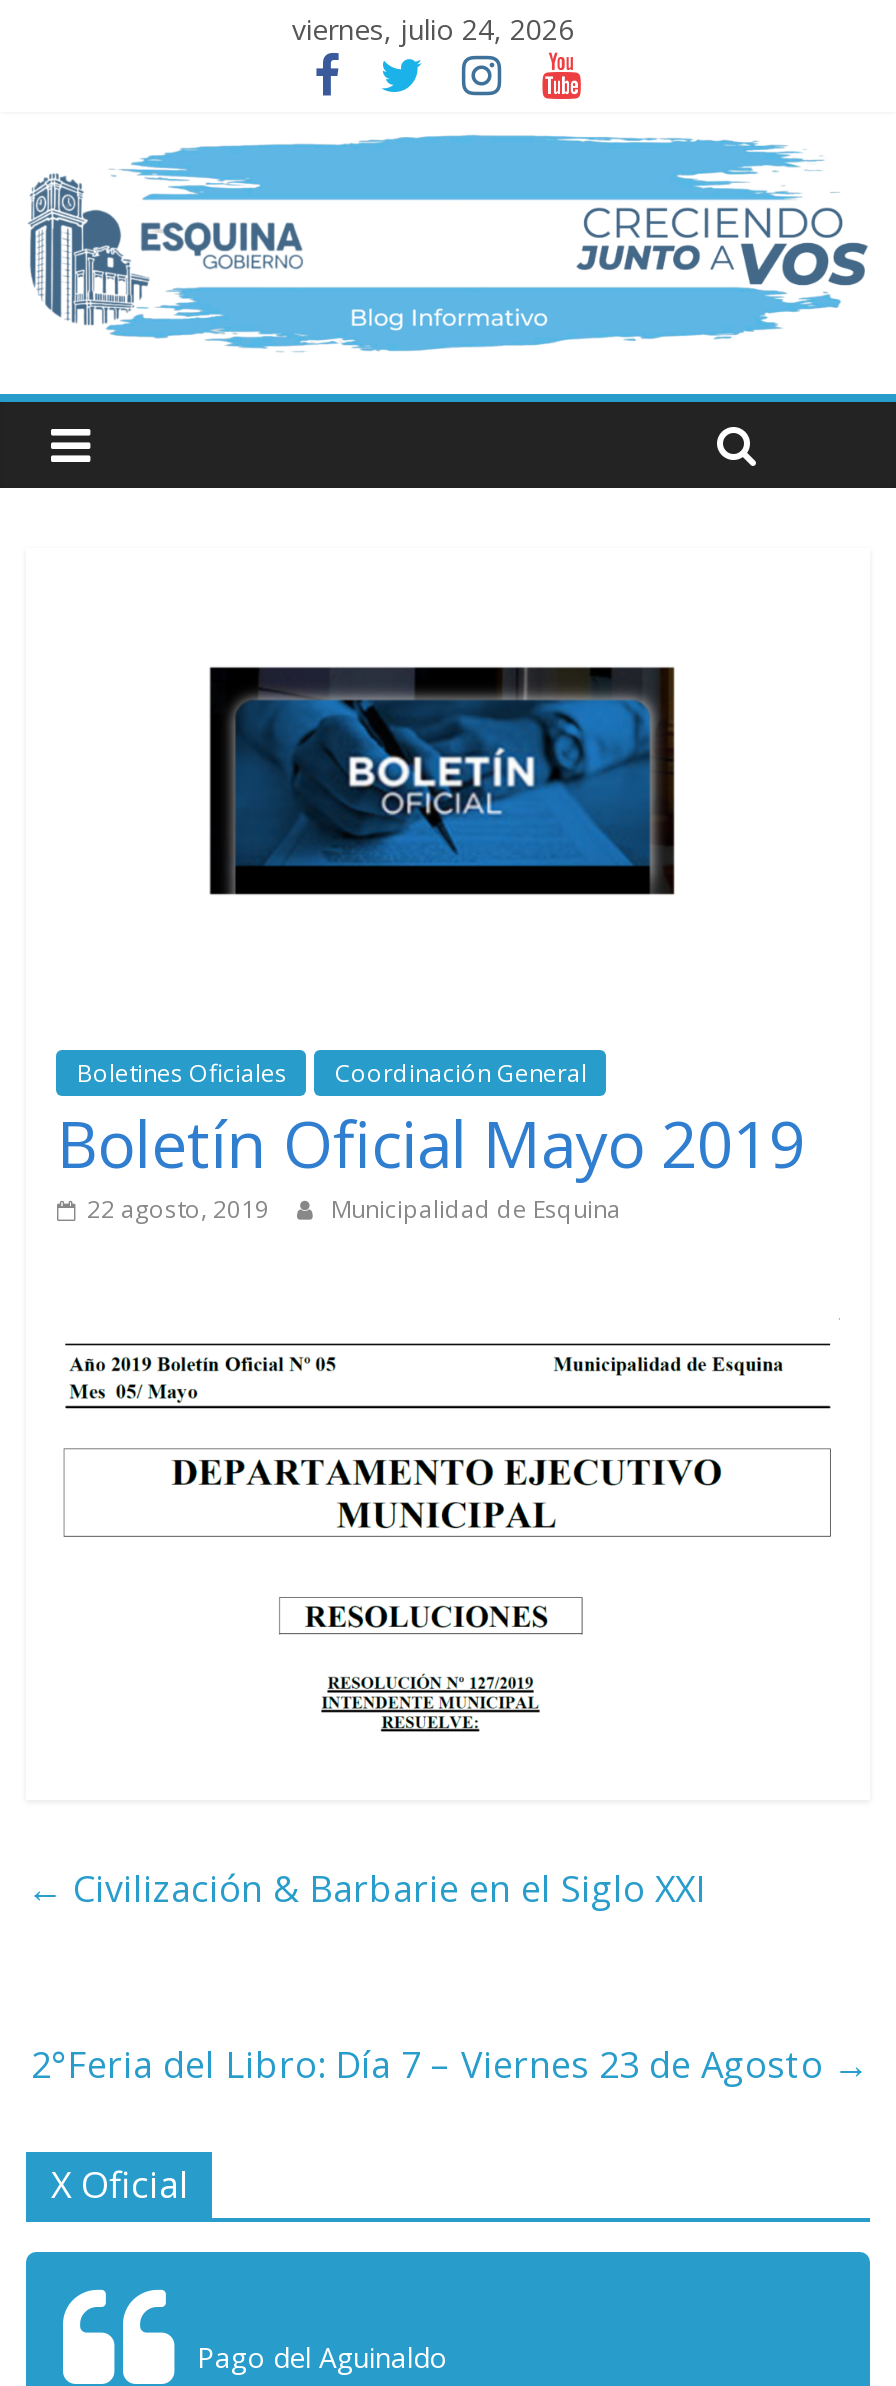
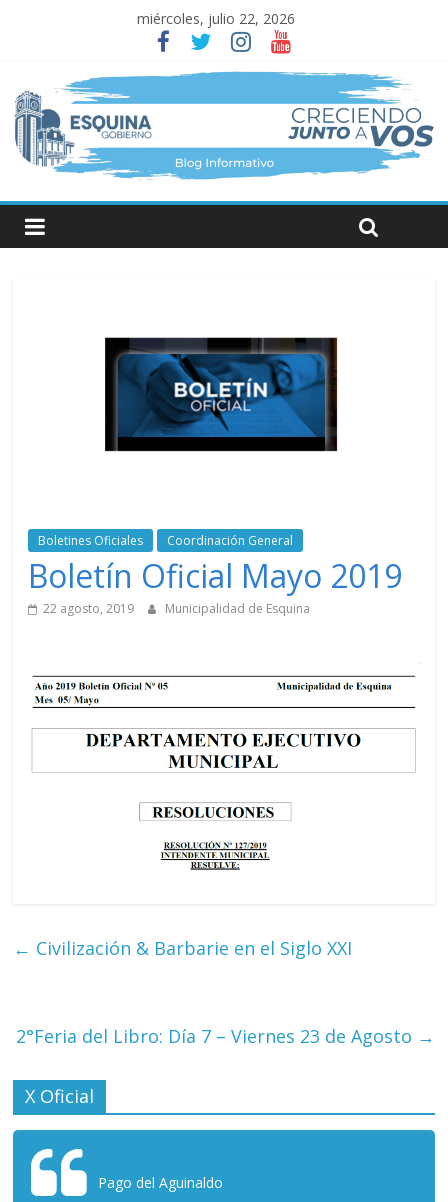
- viernes, julio 24, 2026
+ miércoles, julio 22, 2026
